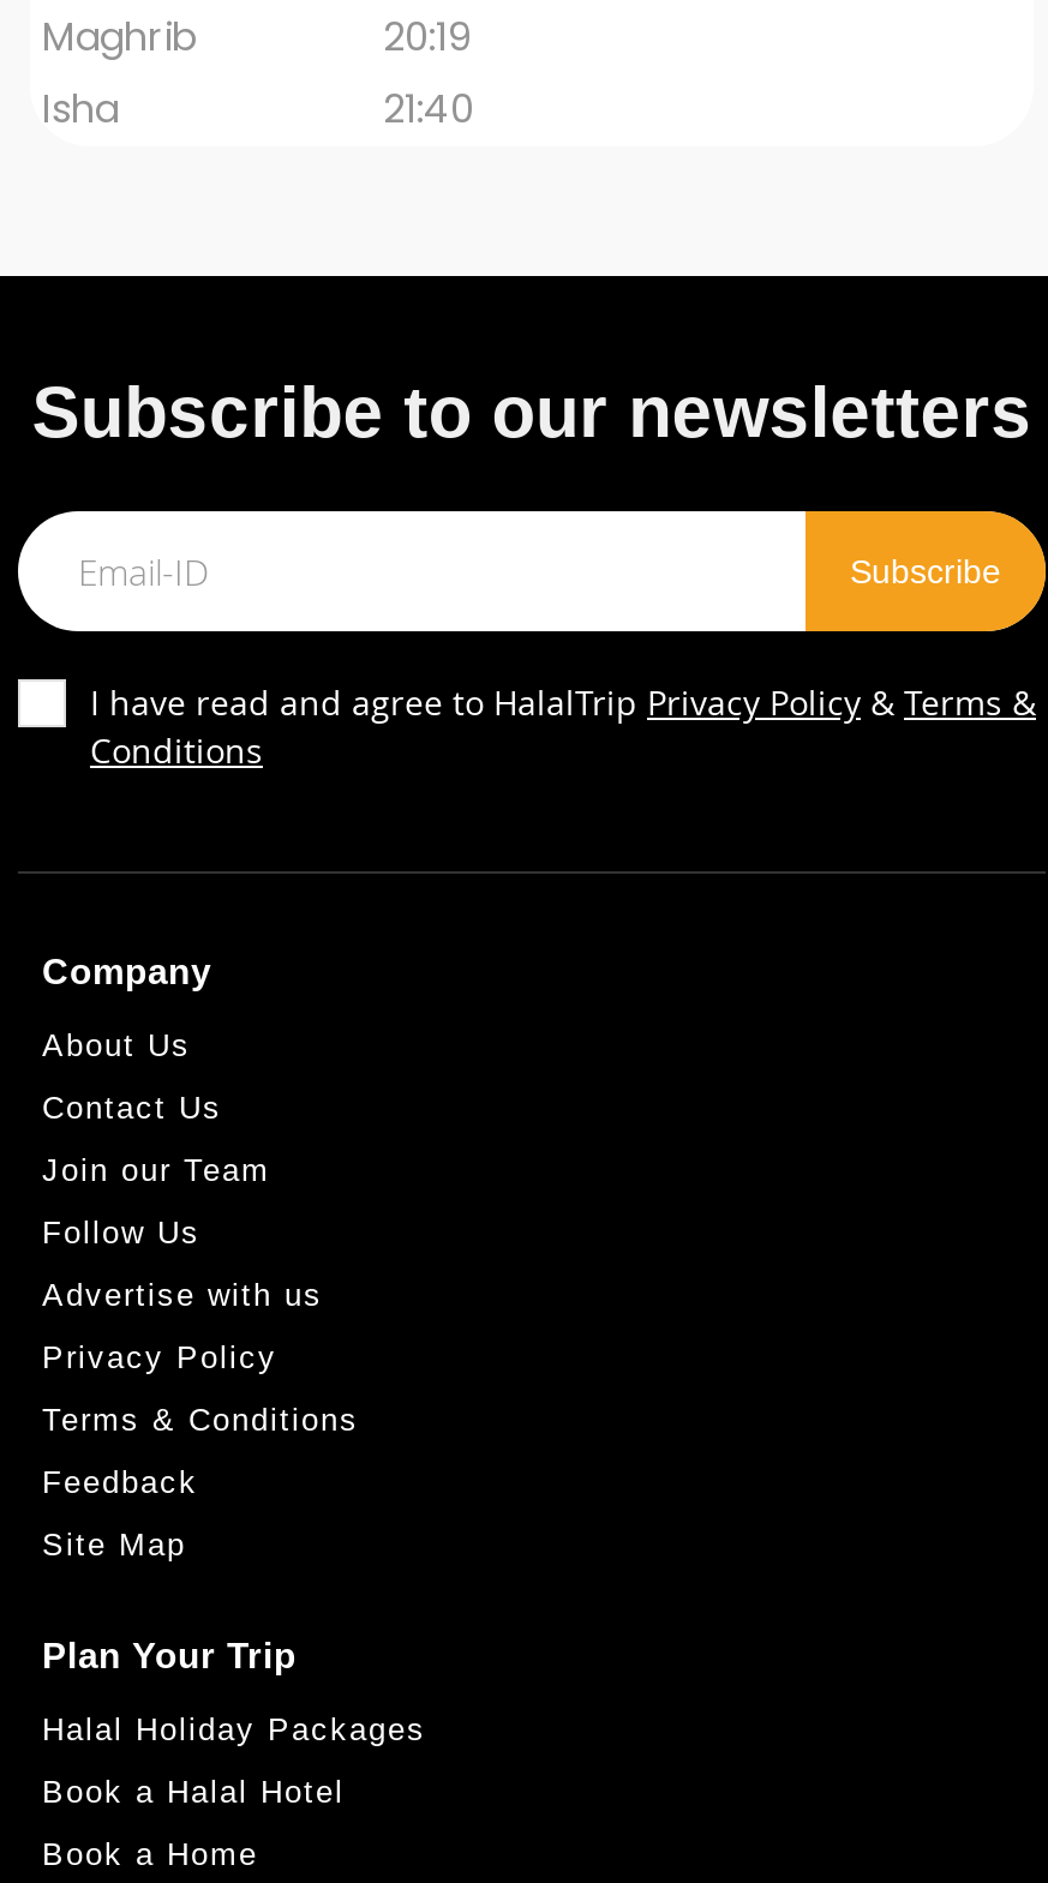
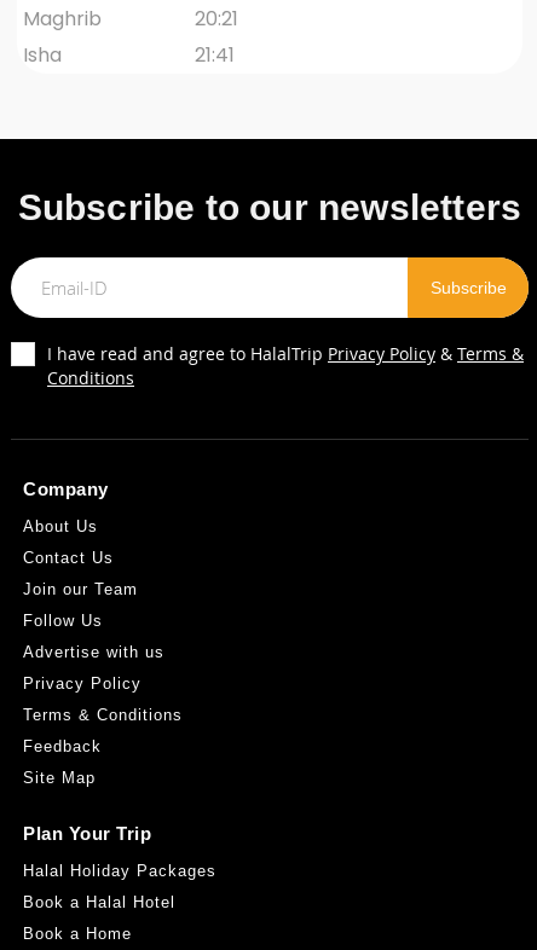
- 20:19
+ 20:21

- 21:40
+ 21:41
